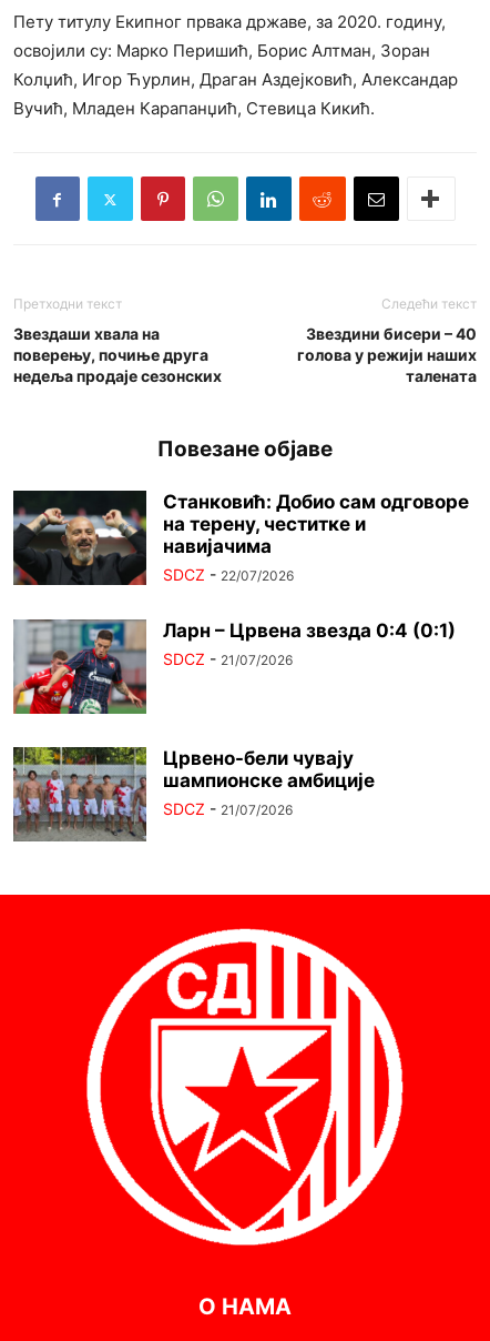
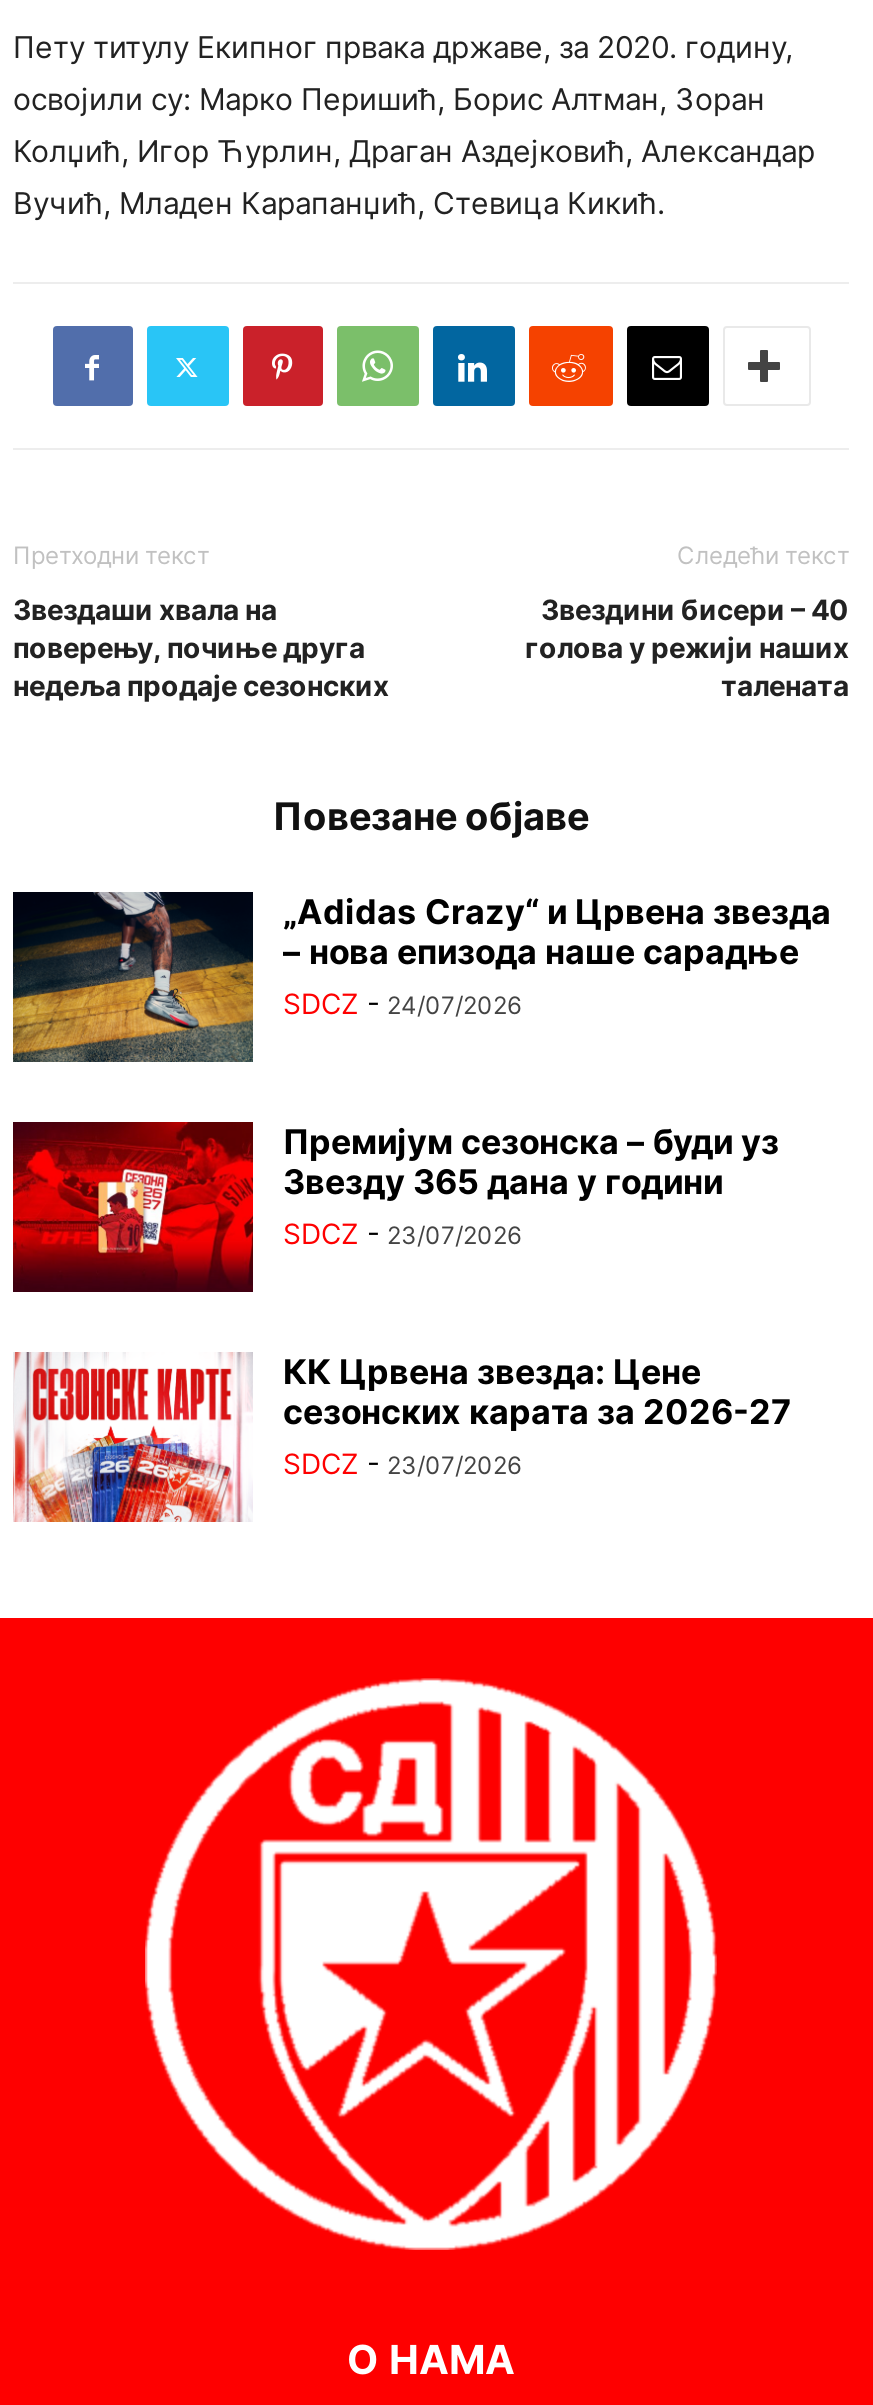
- [image]
- Станковић: Добио сам одговоре
- на терену, честитке и
- навијачима
- SDCZ - 22/07/2026
+ [image]
+ „Adidas Crazy“ и Црвена звезда
+ – нова епизода наше сарадње
+ SDCZ - 24/07/2026

- [image]
- Ларн – Црвена звезда 0:4 (0:1)
- SDCZ - 21/07/2026
+ [image]
+ Премијум сезонска – буди уз
+ Звезду 365 дана у години
+ SDCZ - 23/07/2026

- [image]
- Црвено-бели чувају
- шампионске амбиције
- SDCZ - 21/07/2026
+ [image]
+ КК Црвена звезда: Цене
+ сезонских карата за 2026-27
+ SDCZ - 23/07/2026
